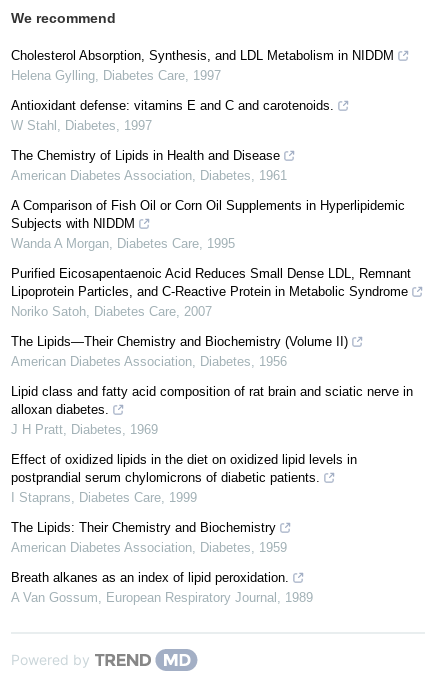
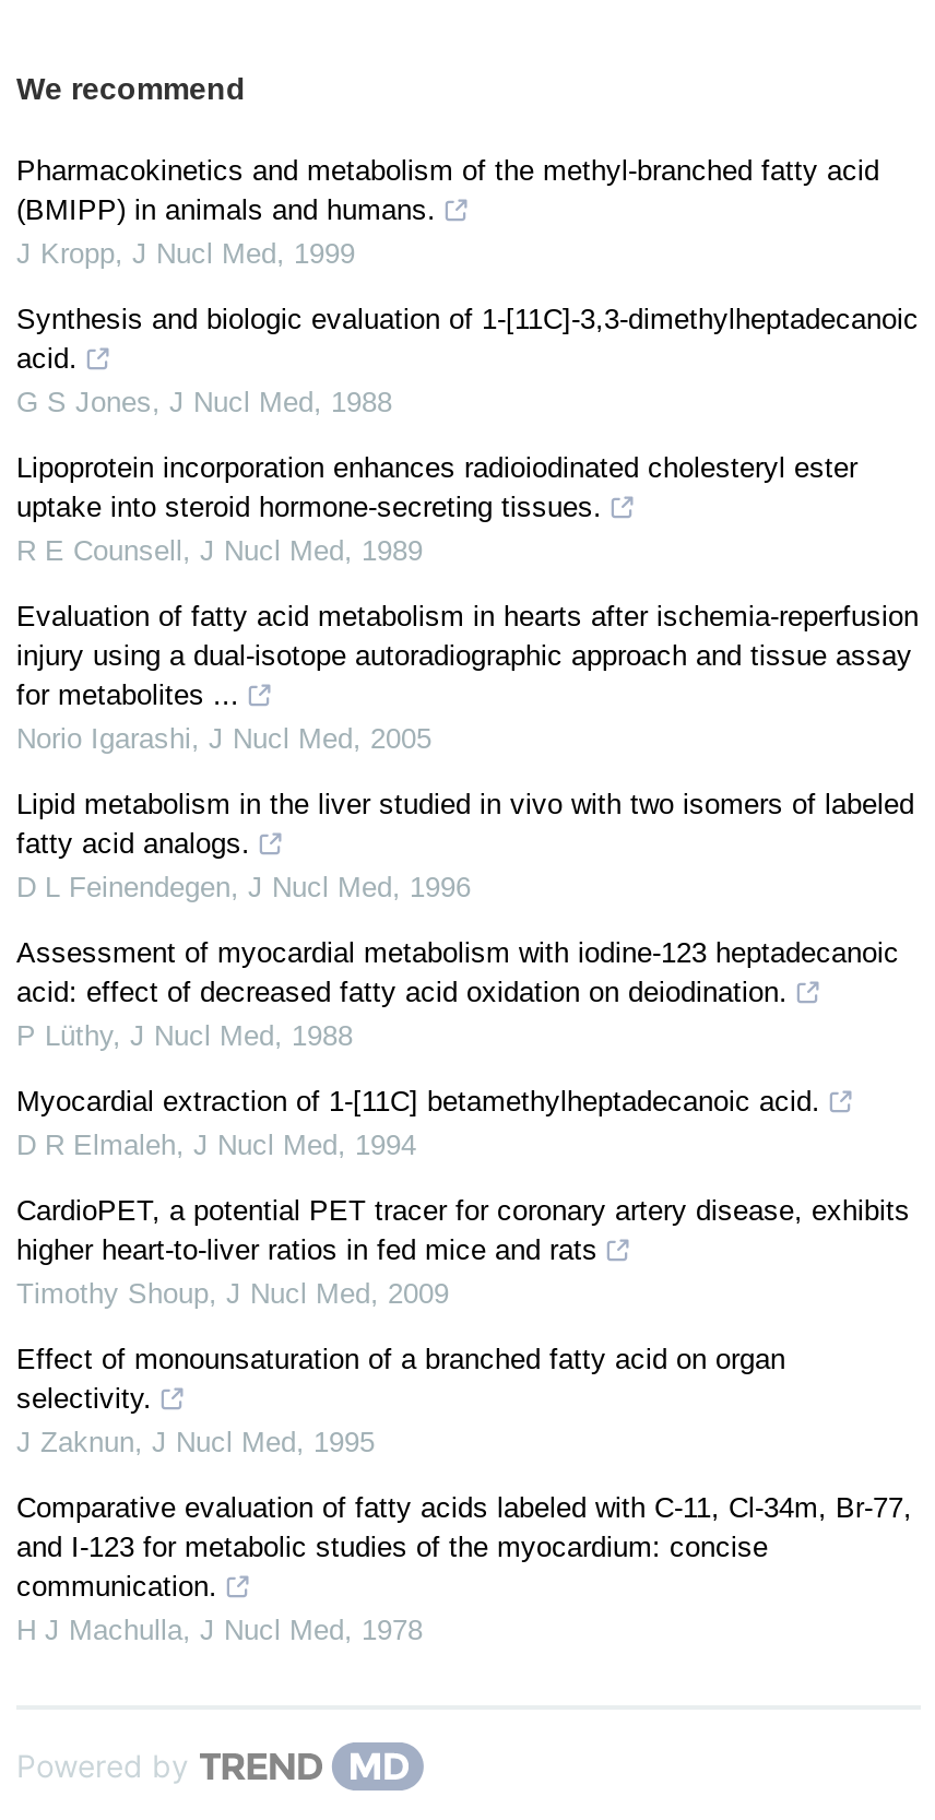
- Cholesterol Absorption, Synthesis, and LDL Metabolism in NIDDM
- Helena Gylling, Diabetes Care, 1997
+ Pharmacokinetics and metabolism of the methyl-branched fatty acid
+ (BMIPP) in animals and humans.
+ J Kropp, J Nucl Med, 1999

- Antioxidant defense: vitamins E and C and carotenoids.
- W Stahl, Diabetes, 1997
+ Synthesis and biologic evaluation of 1-[11C]-3,3-dimethylheptadecanoic
+ acid.
+ G S Jones, J Nucl Med, 1988

- The Chemistry of Lipids in Health and Disease
- American Diabetes Association, Diabetes, 1961
+ Lipoprotein incorporation enhances radioiodinated cholesteryl ester
+ uptake into steroid hormone-secreting tissues.
+ R E Counsell, J Nucl Med, 1989

- A Comparison of Fish Oil or Corn Oil Supplements in Hyperlipidemic
- Subjects with NIDDM
- Wanda A Morgan, Diabetes Care, 1995
+ Evaluation of fatty acid metabolism in hearts after ischemia-reperfusion
+ injury using a dual-isotope autoradiographic approach and tissue assay
+ for metabolites ...
+ Norio Igarashi, J Nucl Med, 2005

- Purified Eicosapentaenoic Acid Reduces Small Dense LDL, Remnant
- Lipoprotein Particles, and C-Reactive Protein in Metabolic Syndrome
- Noriko Satoh, Diabetes Care, 2007
+ Lipid metabolism in the liver studied in vivo with two isomers of labeled
+ fatty acid analogs.
+ D L Feinendegen, J Nucl Med, 1996

- The Lipids—Their Chemistry and Biochemistry (Volume II)
- American Diabetes Association, Diabetes, 1956
+ Assessment of myocardial metabolism with iodine-123 heptadecanoic
+ acid: effect of decreased fatty acid oxidation on deiodination.
+ P Lüthy, J Nucl Med, 1988

- Lipid class and fatty acid composition of rat brain and sciatic nerve in
- alloxan diabetes.
- J H Pratt, Diabetes, 1969
+ Myocardial extraction of 1-[11C] betamethylheptadecanoic acid.
+ D R Elmaleh, J Nucl Med, 1994

- Effect of oxidized lipids in the diet on oxidized lipid levels in
- postprandial serum chylomicrons of diabetic patients.
- I Staprans, Diabetes Care, 1999
+ CardioPET, a potential PET tracer for coronary artery disease, exhibits
+ higher heart-to-liver ratios in fed mice and rats
+ Timothy Shoup, J Nucl Med, 2009

- The Lipids: Their Chemistry and Biochemistry
- American Diabetes Association, Diabetes, 1959
+ Effect of monounsaturation of a branched fatty acid on organ
+ selectivity.
+ J Zaknun, J Nucl Med, 1995

- Breath alkanes as an index of lipid peroxidation.
- A Van Gossum, European Respiratory Journal, 1989
+ Comparative evaluation of fatty acids labeled with C-11, Cl-34m, Br-77,
+ and I-123 for metabolic studies of the myocardium: concise
+ communication.
+ H J Machulla, J Nucl Med, 1978
